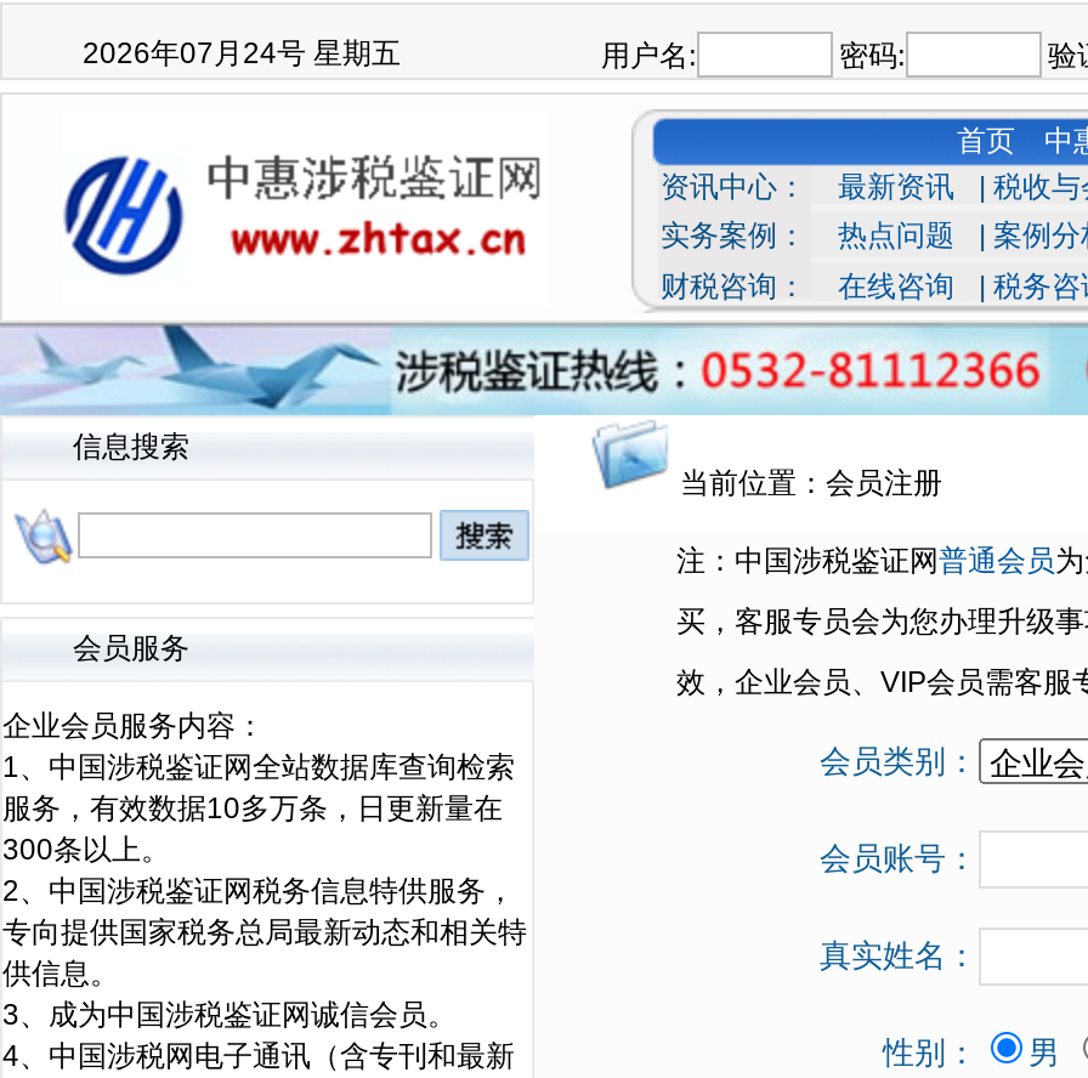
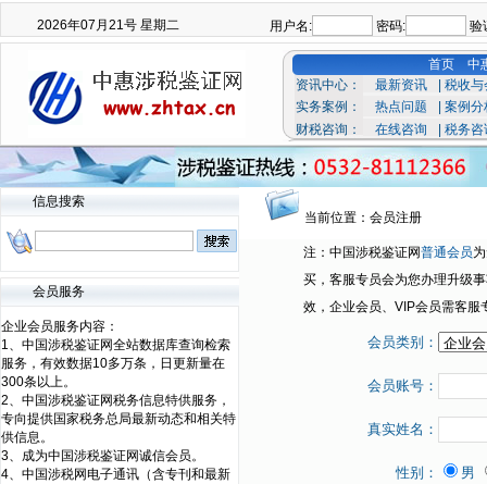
- 2026年07月24号 星期五
+ 2026年07月21号 星期二
